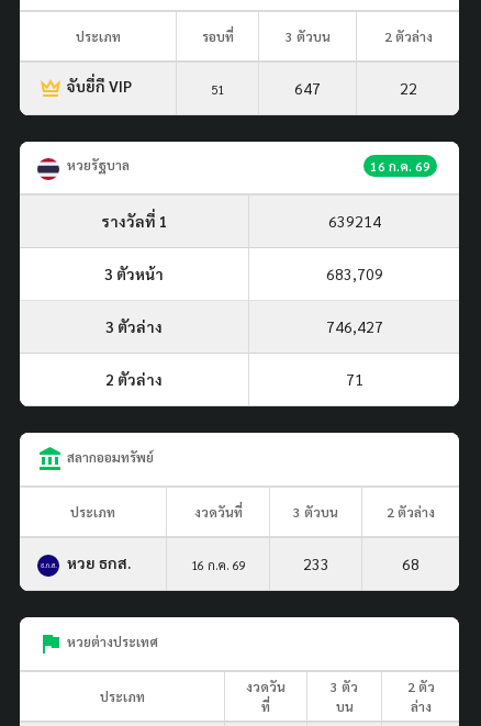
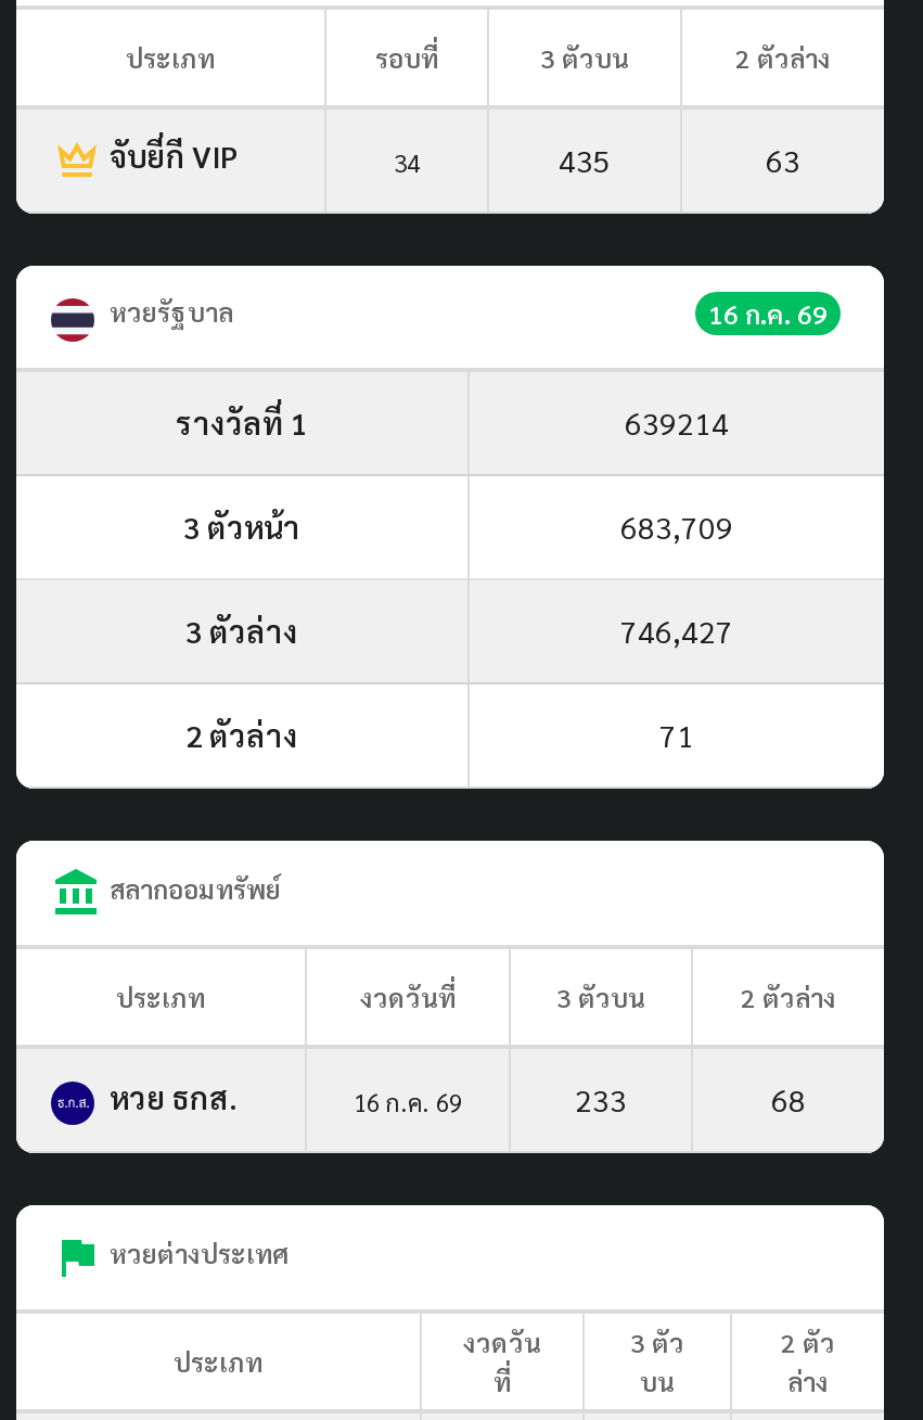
- 51
+ 34

- 647
+ 435

- 22
+ 63
